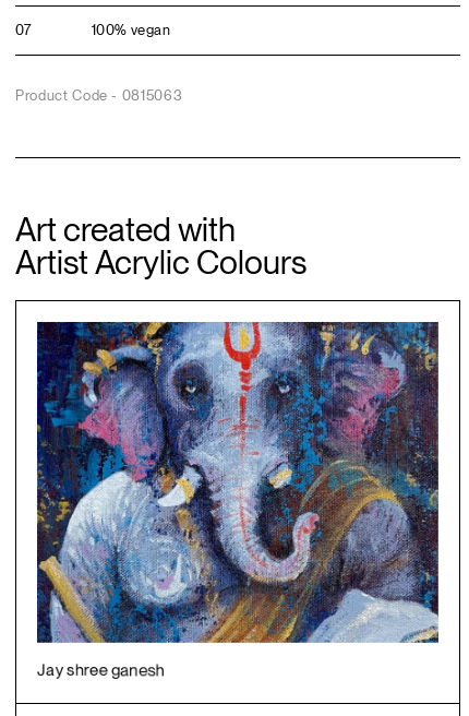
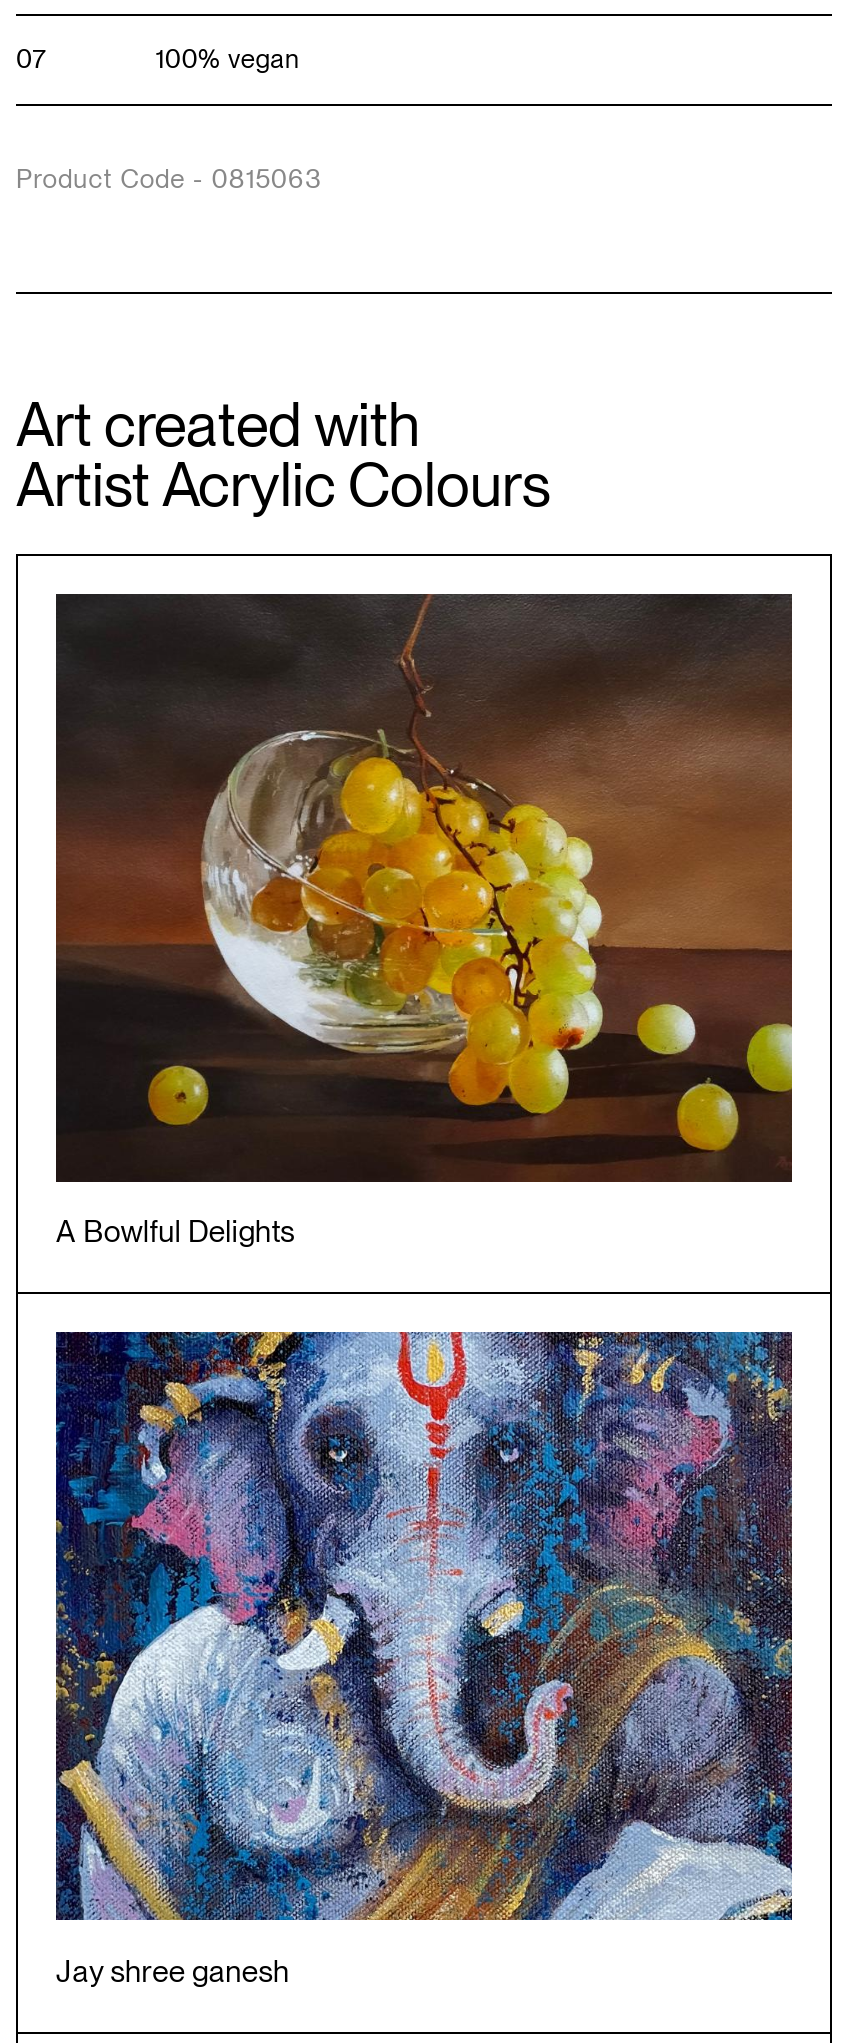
+ [image]
+ A Bowlful Delights
